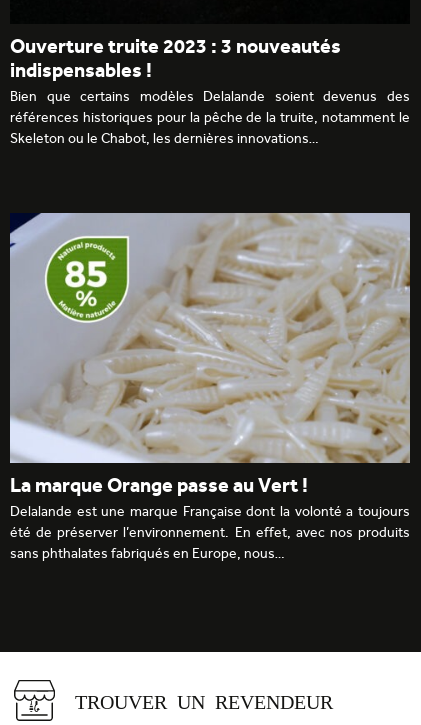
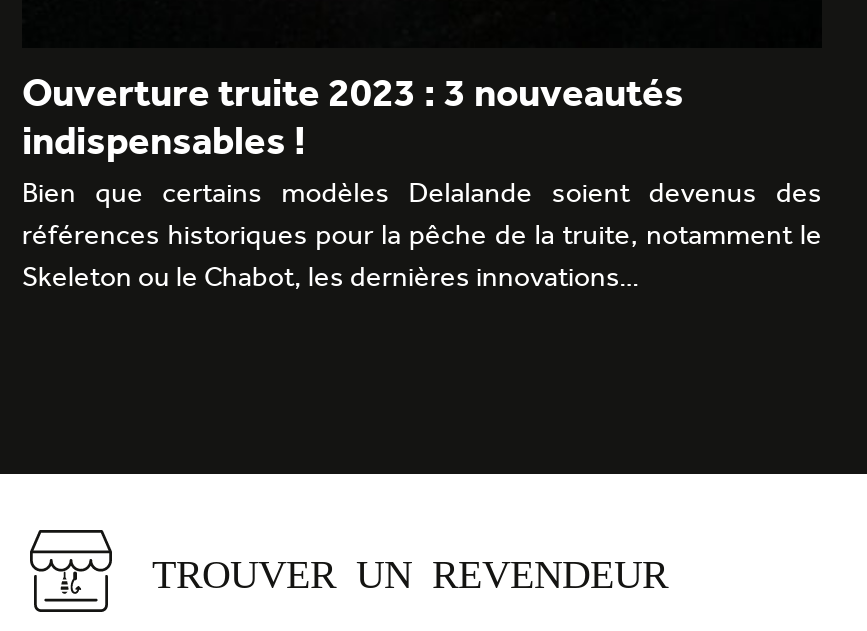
- [image]
- La marque Orange passe au Vert !
- Delalande est une marque Française dont la volonté a toujours
- été de préserver l’environnement. En effet, avec nos produits
- sans phthalates fabriqués en Europe, nous…
